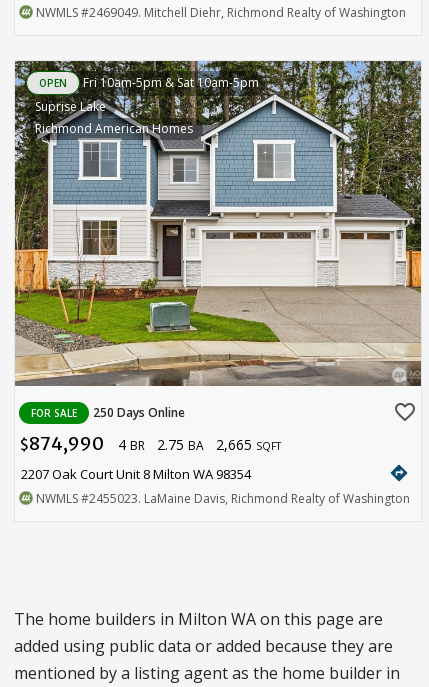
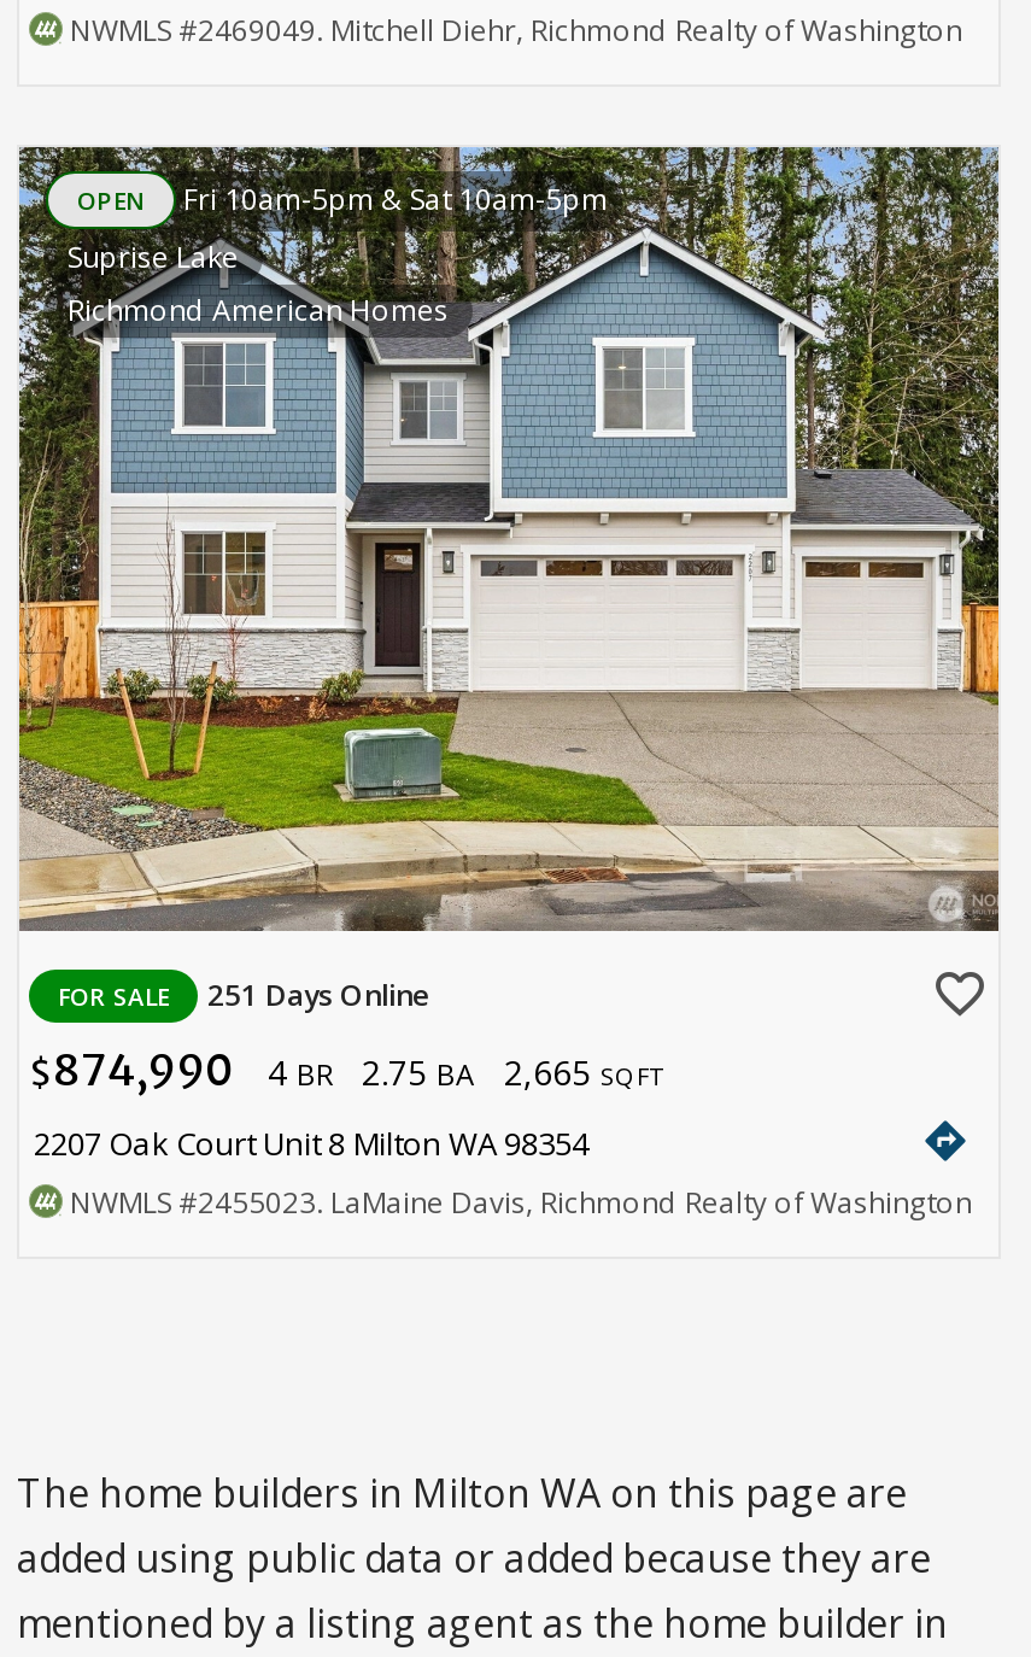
- FOR SALE 250 Days Online
+ FOR SALE 251 Days Online
